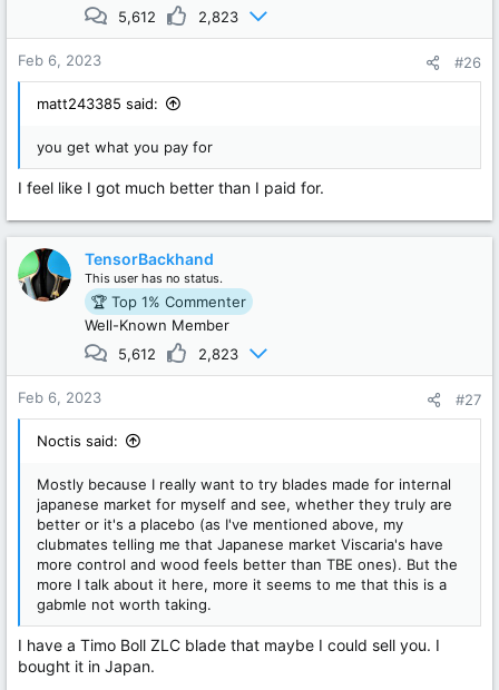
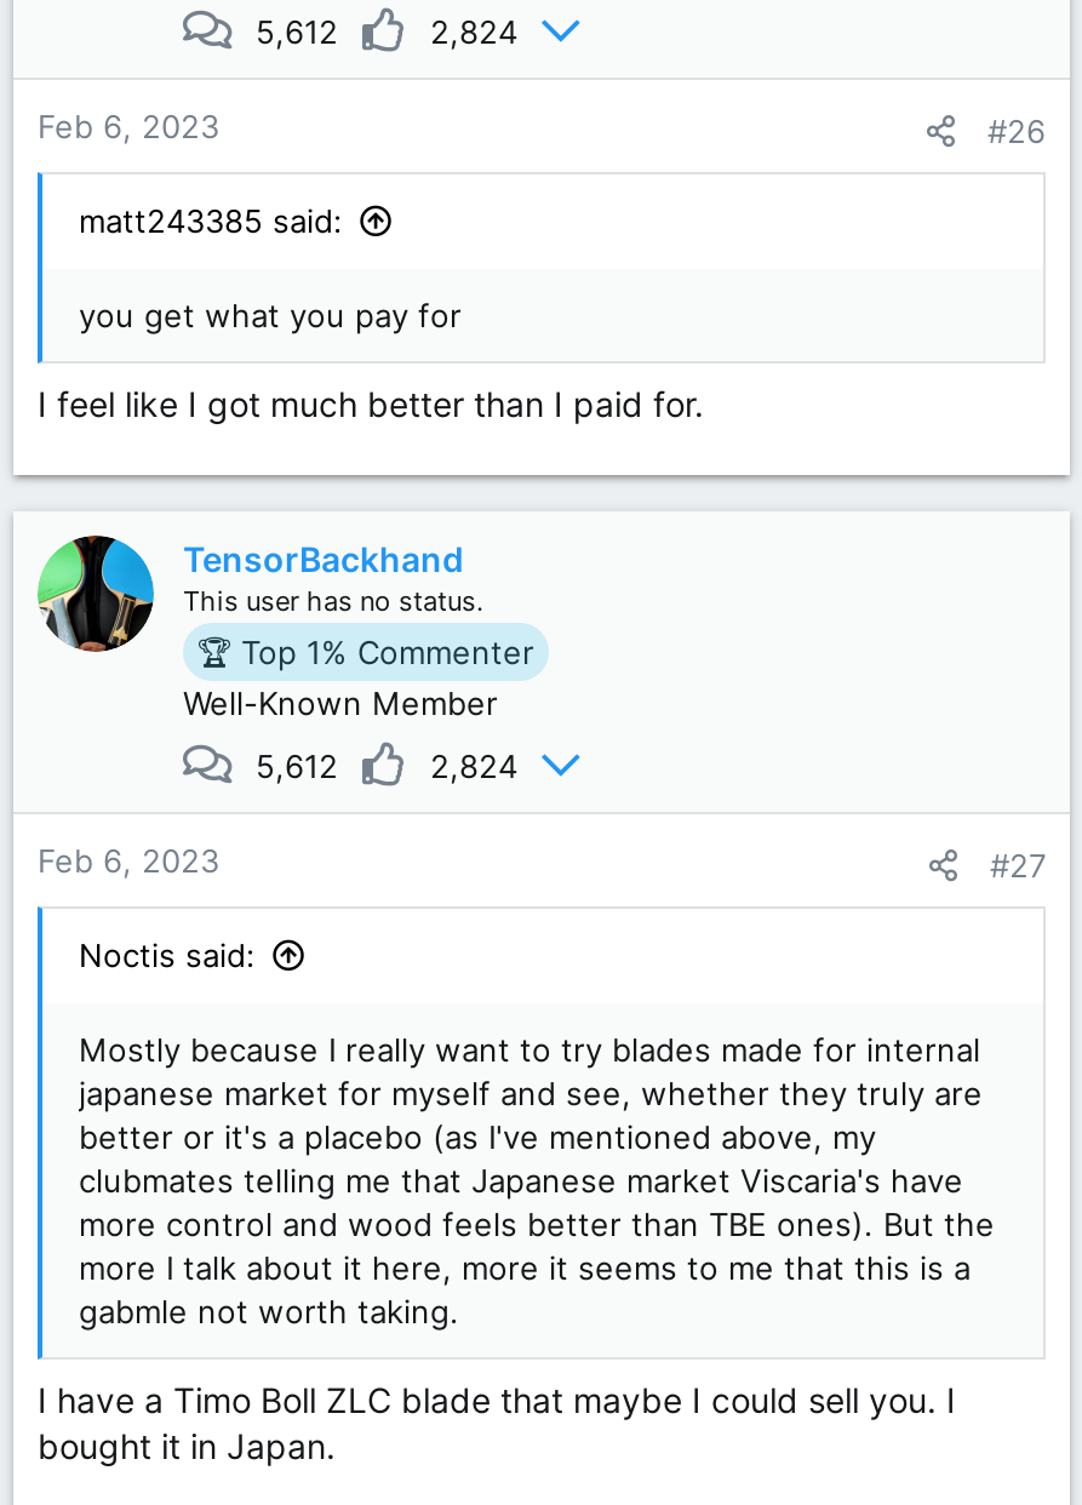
- 2,823
+ 2,824

- 2,823
+ 2,824
